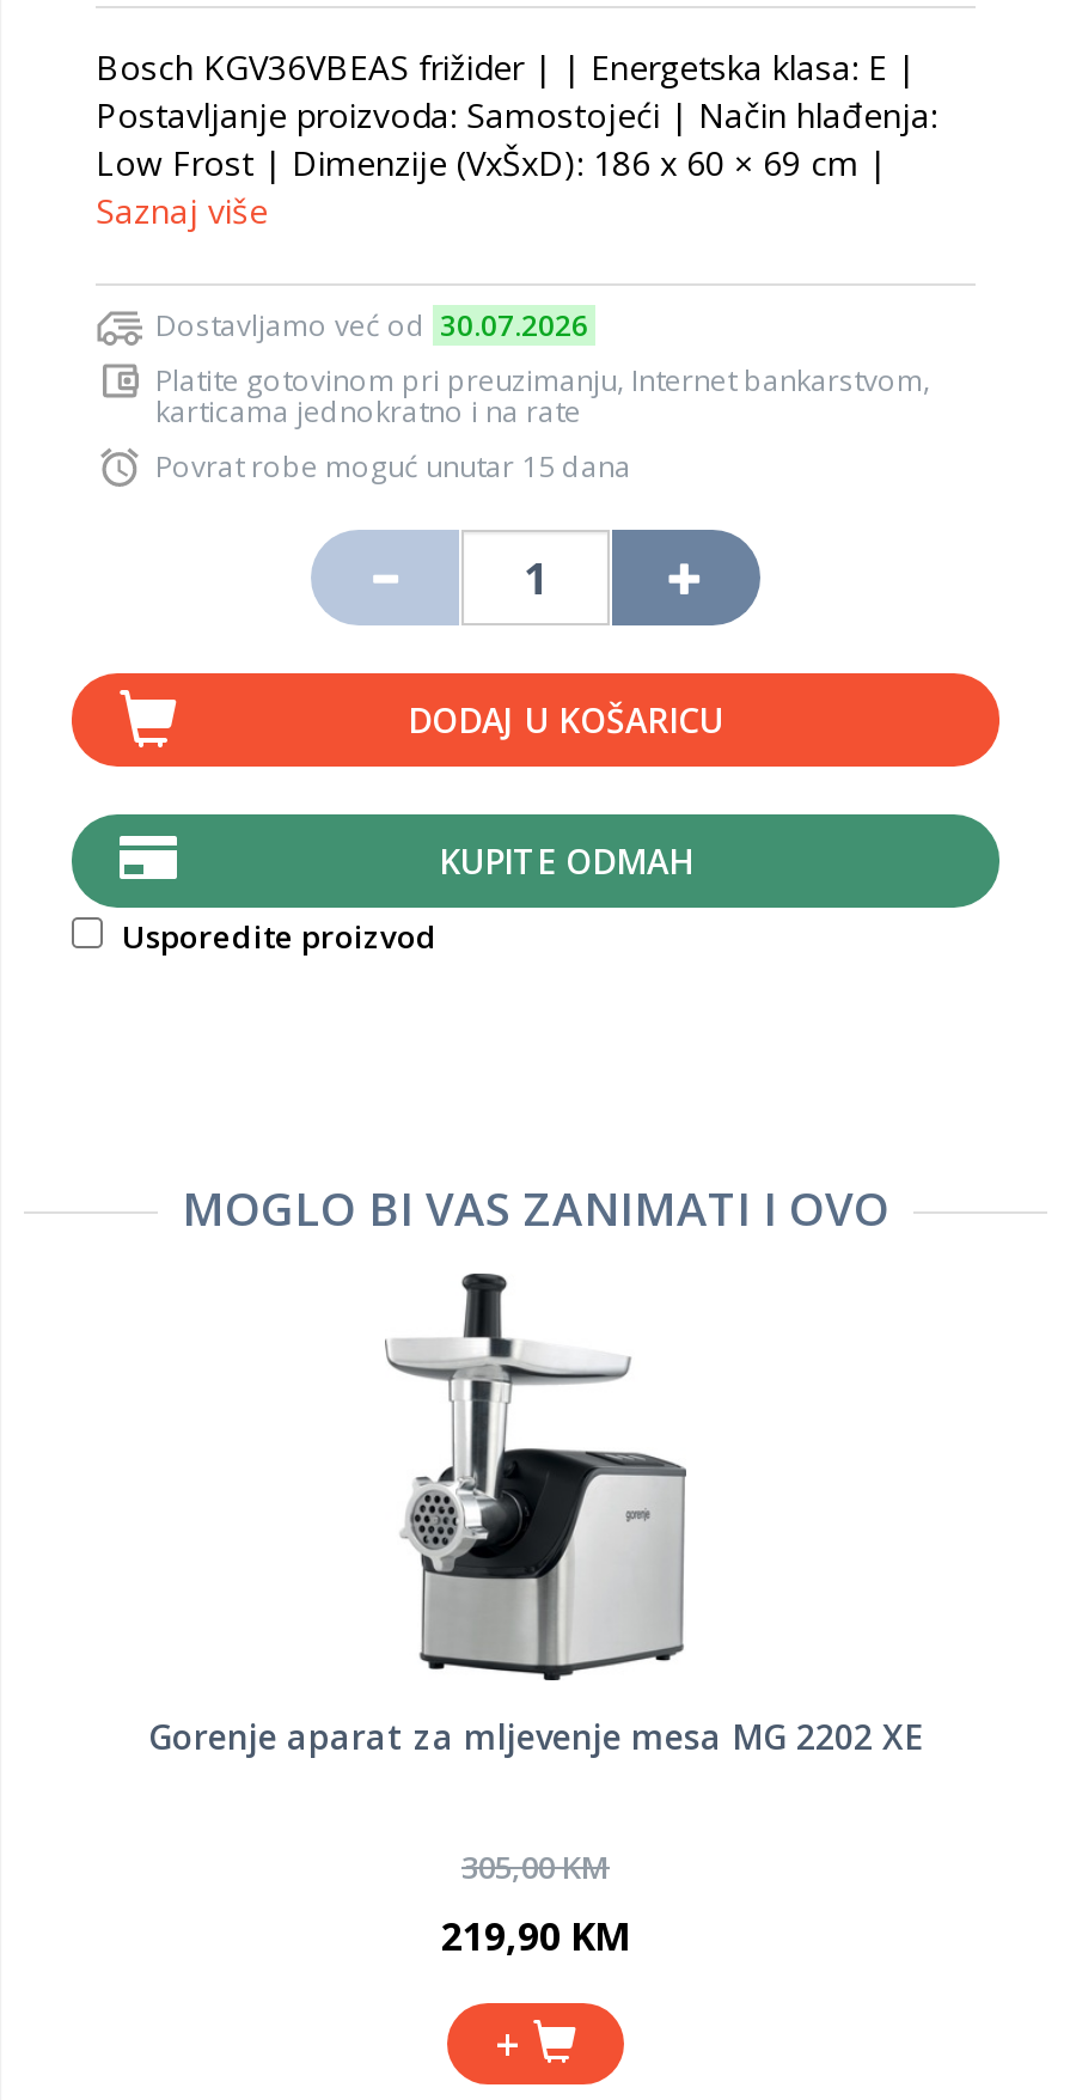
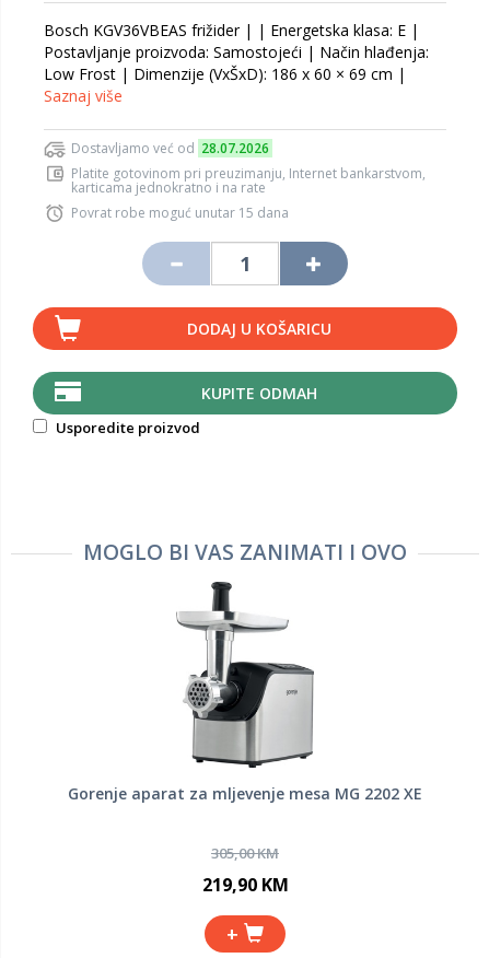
- Dostavljamo već od 30.07.2026
+ Dostavljamo već od 28.07.2026
